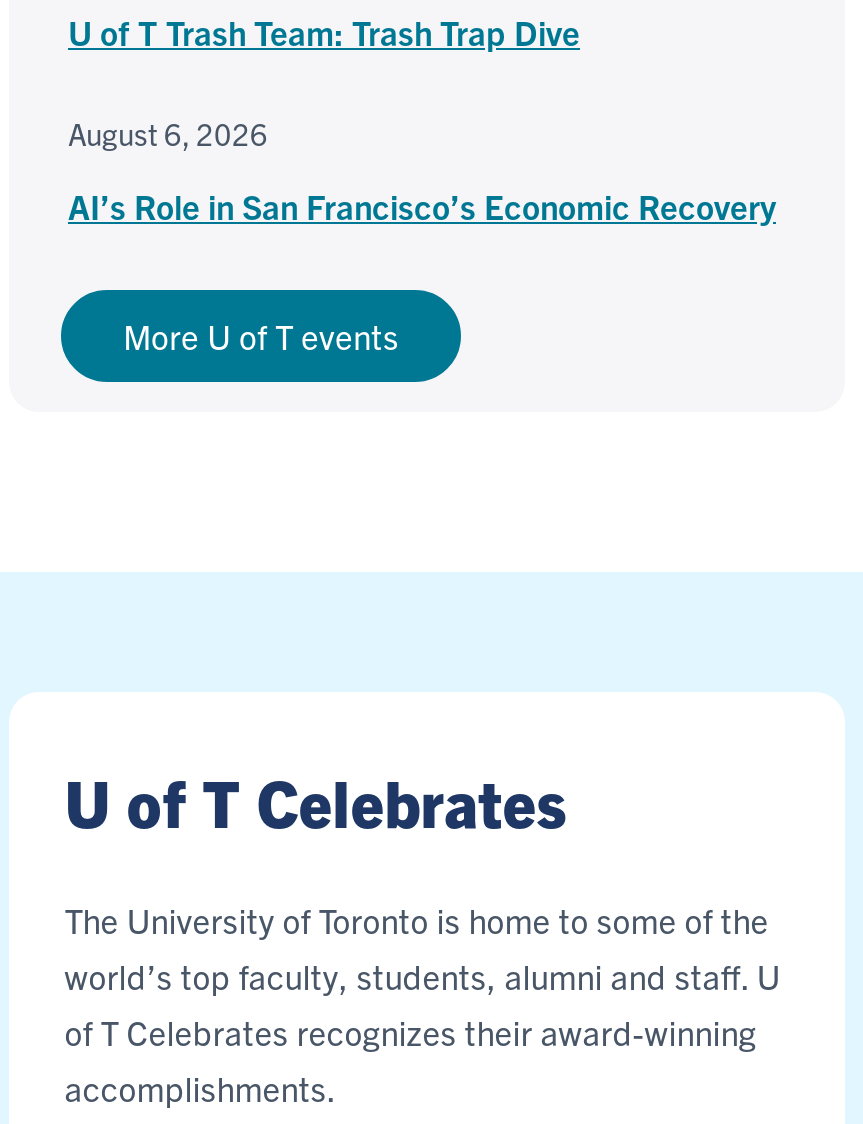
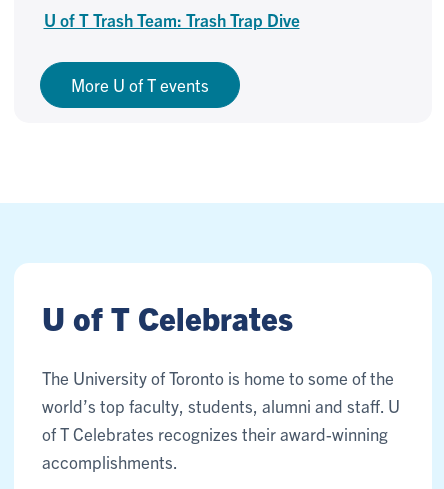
- August 6, 2026
- AI’s Role in San Francisco’s Economic Recovery
